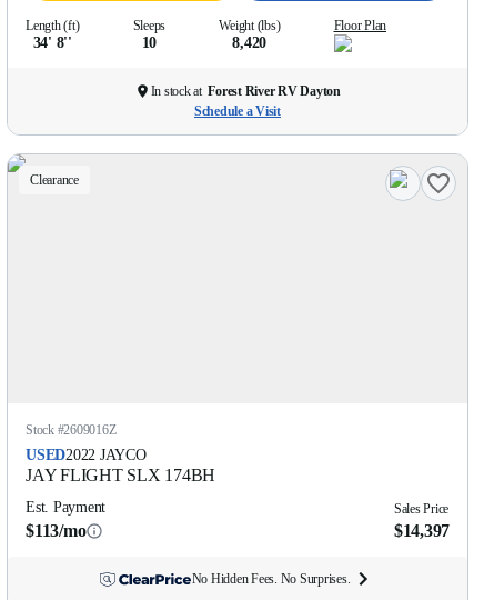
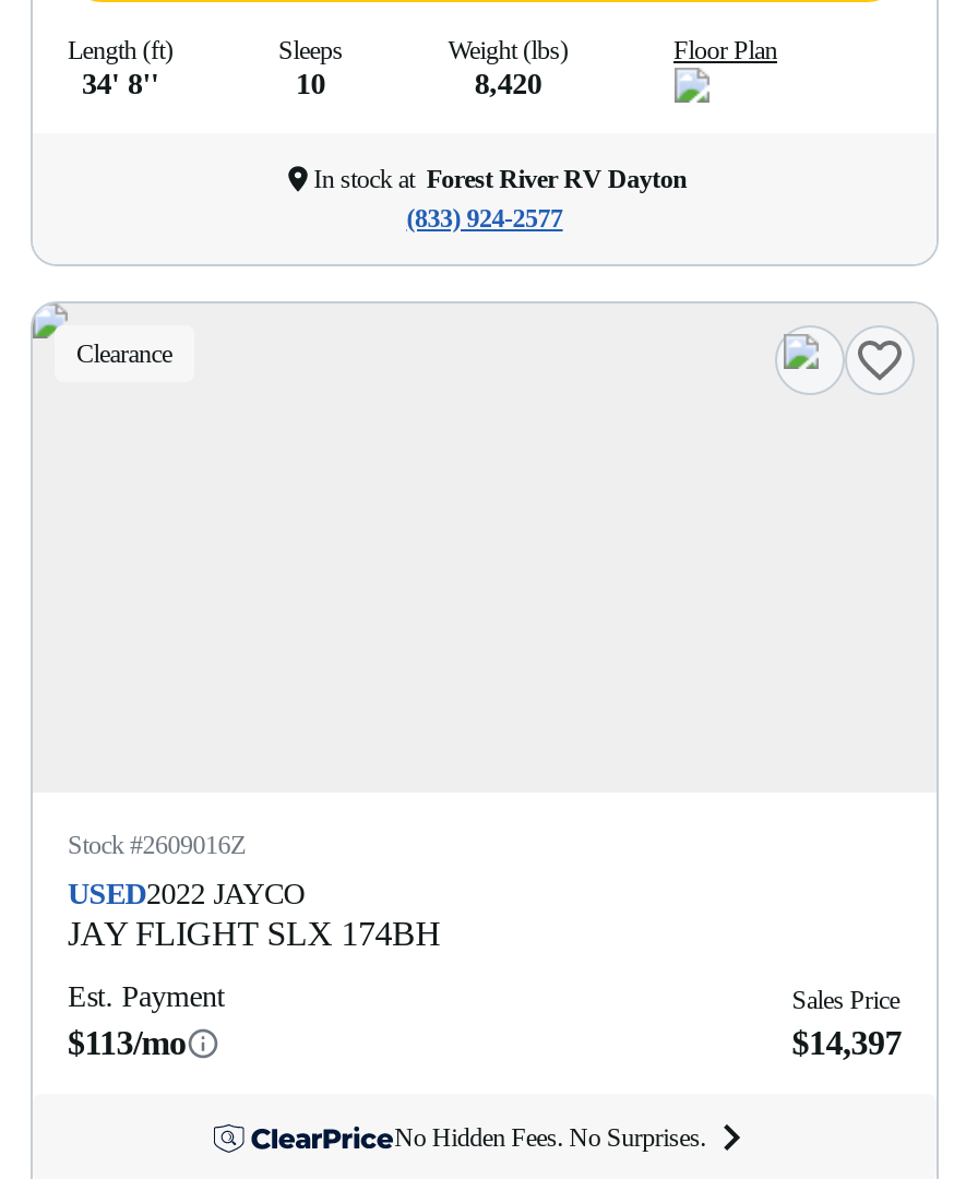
- Schedule a Visit
+ (833) 924-2577
